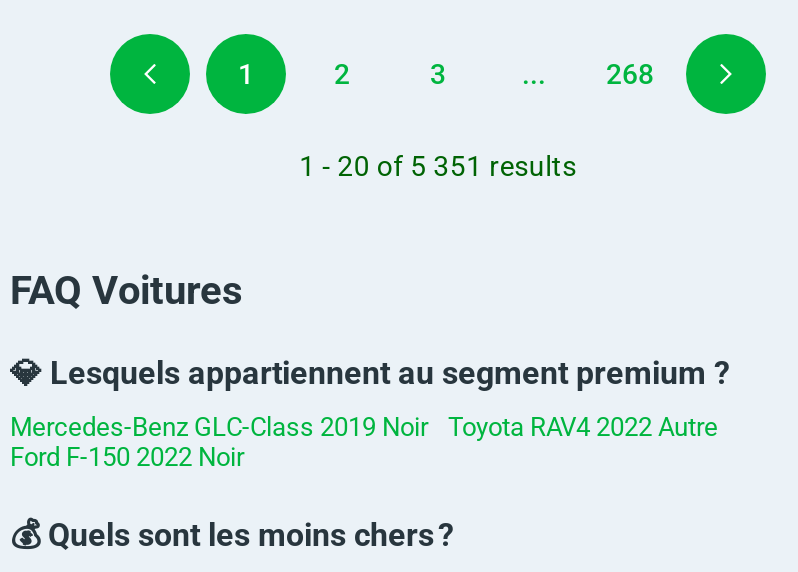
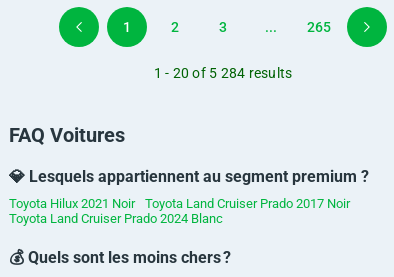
- 268
+ 265

- 1 - 20 of 5 351 results
+ 1 - 20 of 5 284 results

- Mercedes-Benz GLC-Class 2019 Noir
- Toyota RAV4 2022 Autre
- Ford F-150 2022 Noir
+ Toyota Hilux 2021 Noir
+ Toyota Land Cruiser Prado 2017 Noir
+ Toyota Land Cruiser Prado 2024 Blanc
